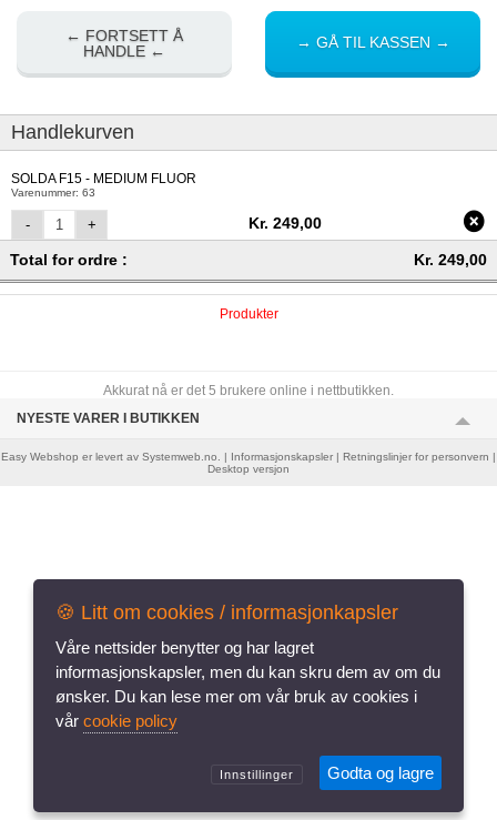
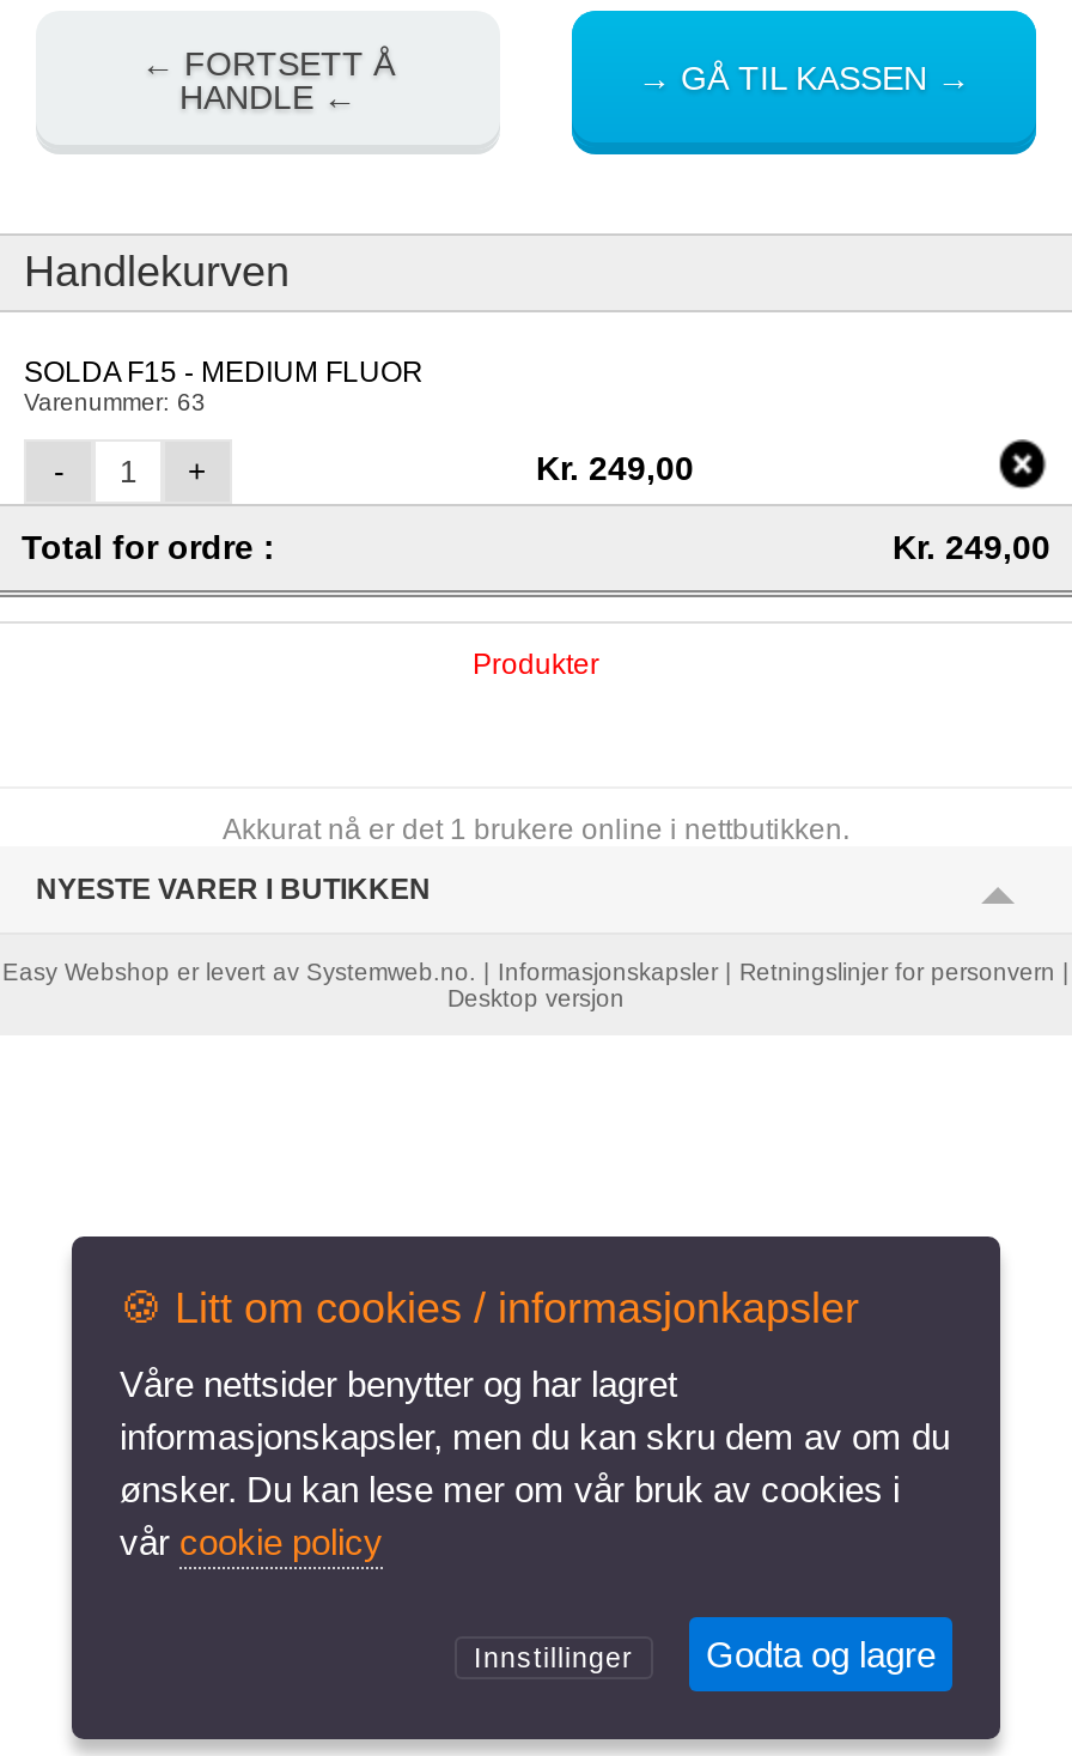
- Akkurat nå er det 5 brukere online i nettbutikken.
+ Akkurat nå er det 1 brukere online i nettbutikken.
